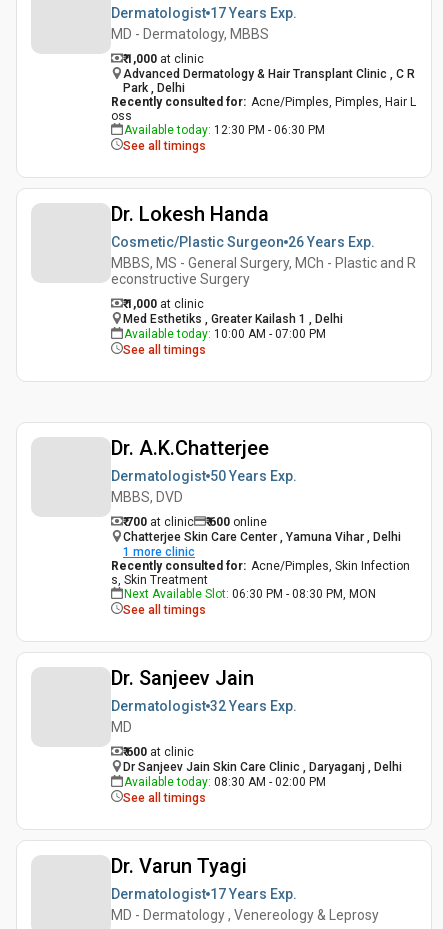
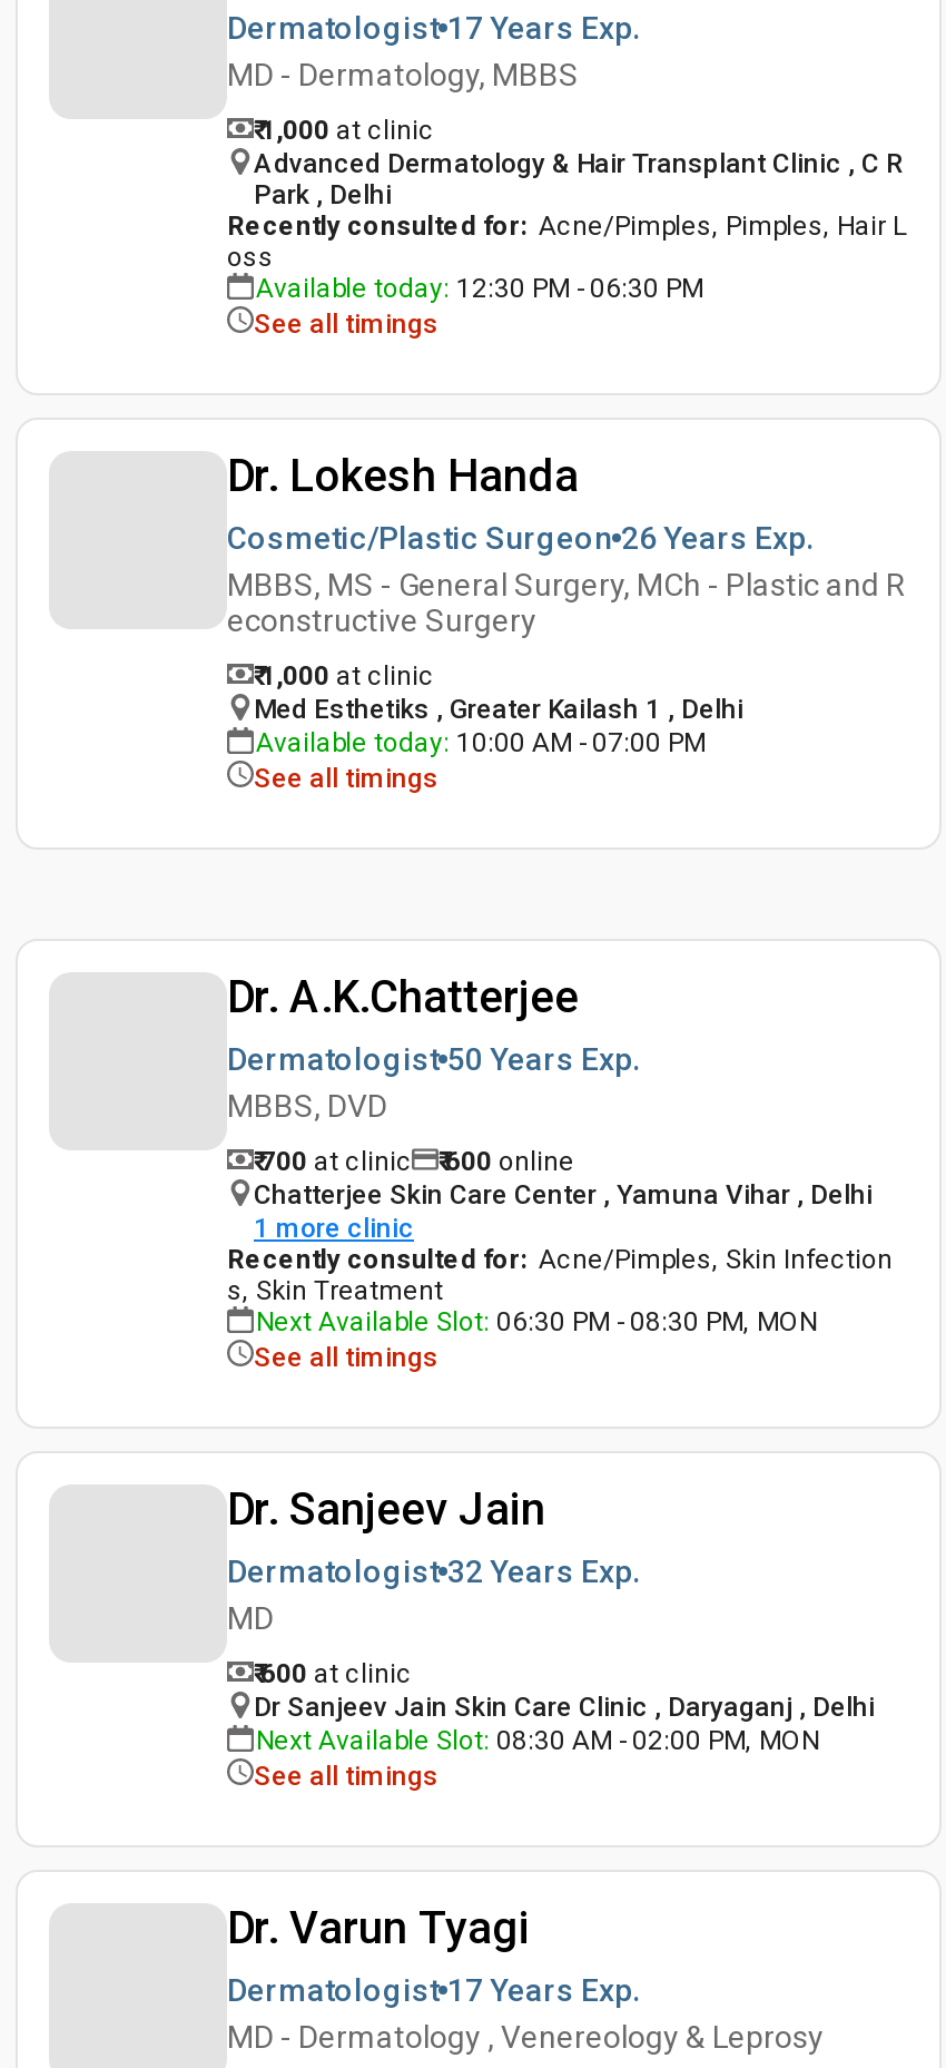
- Available today: 08:30 AM - 02:00 PM
+ Next Available Slot: 08:30 AM - 02:00 PM, MON
